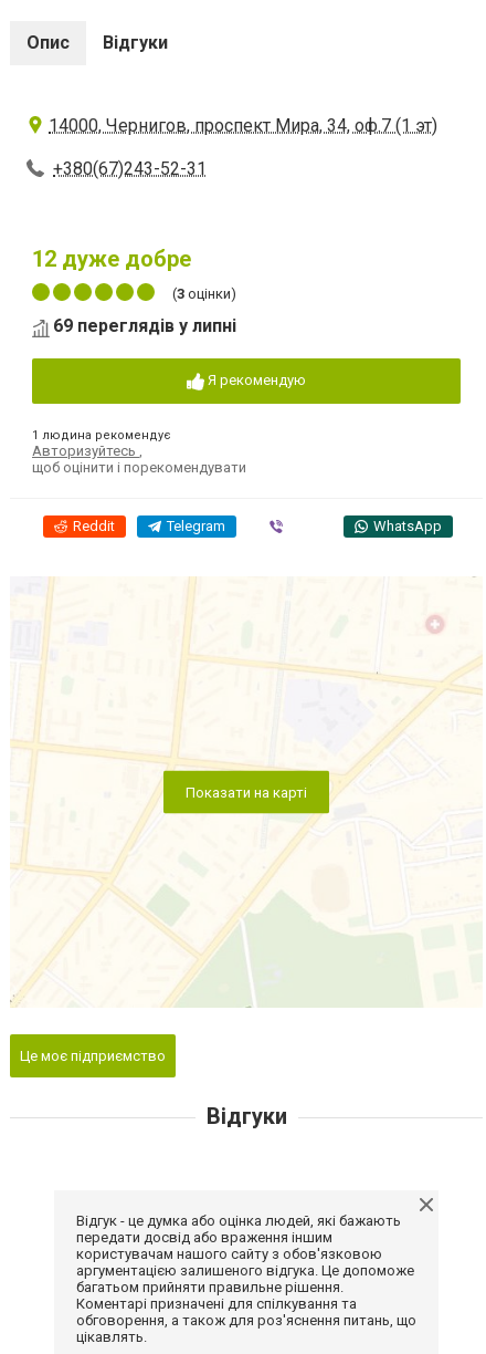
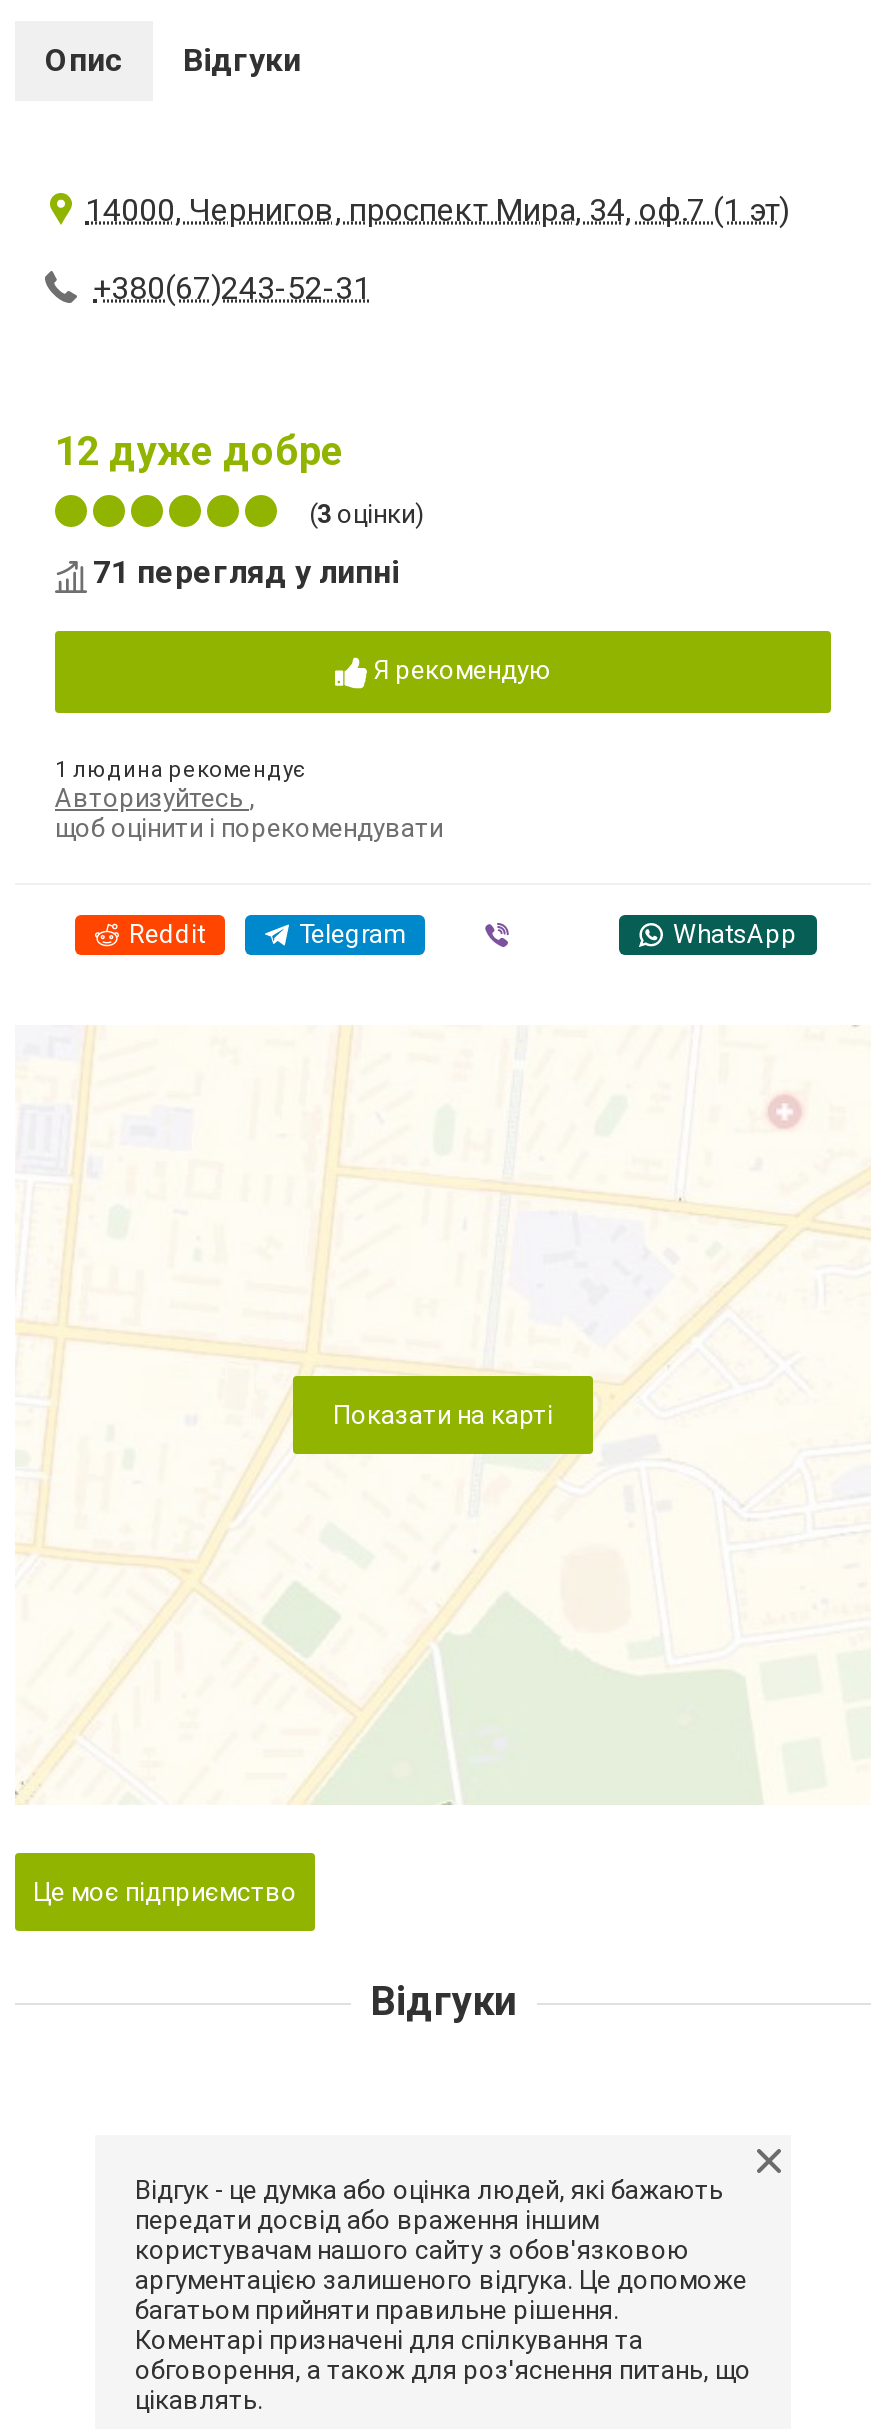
- 69 переглядів у липні
+ 71 перегляд у липні
